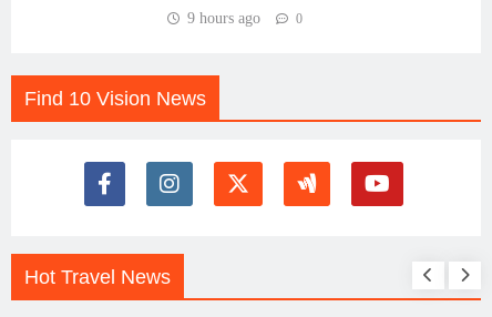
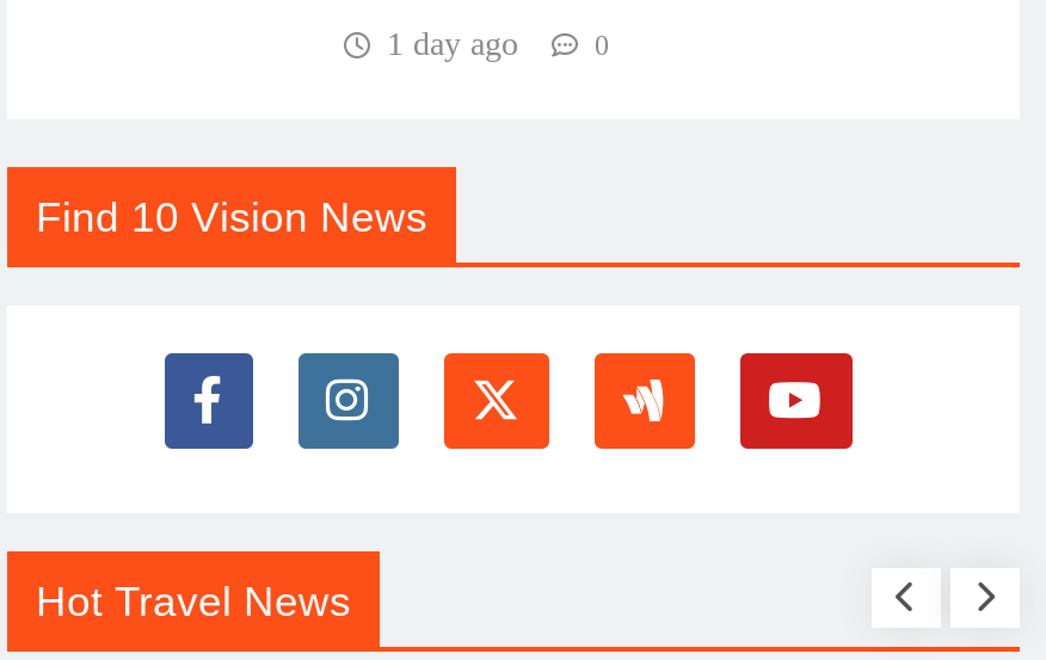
- 9 hours ago
+ 1 day ago
